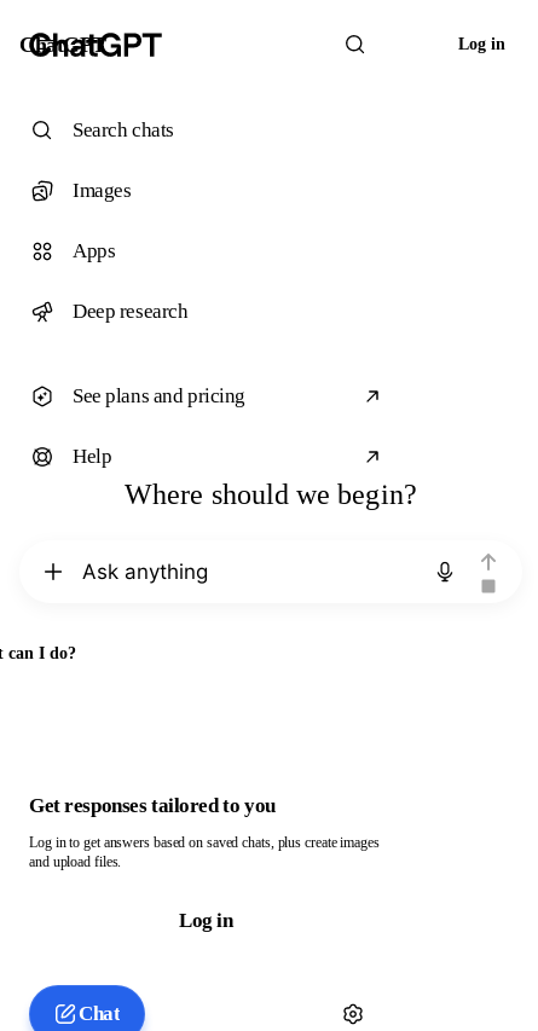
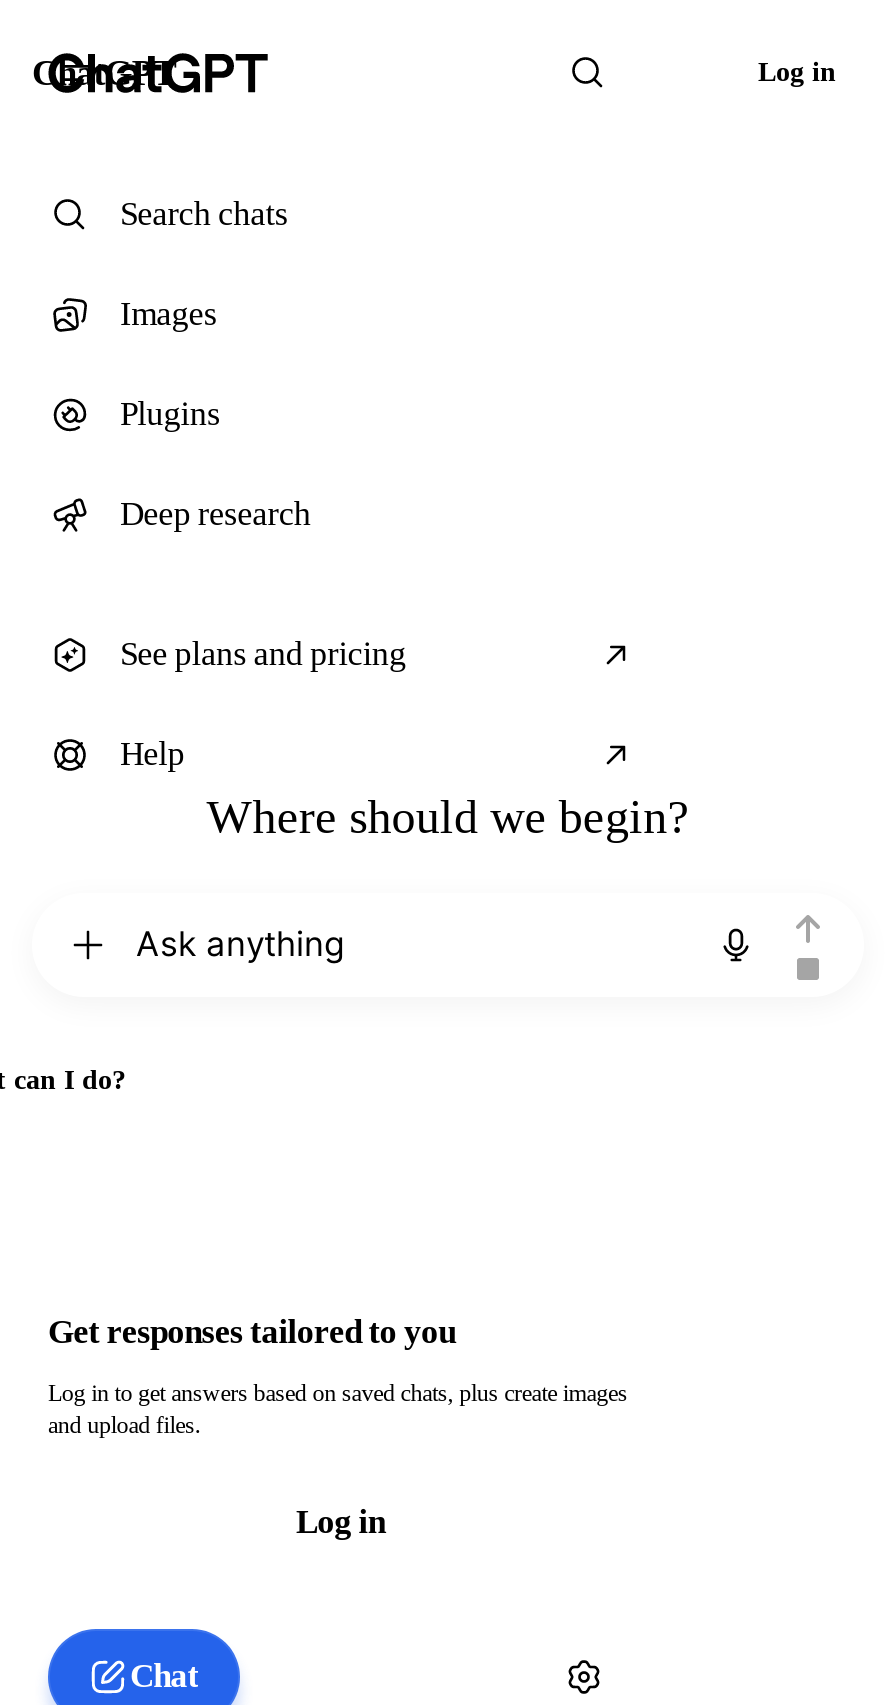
- Apps
+ Plugins
